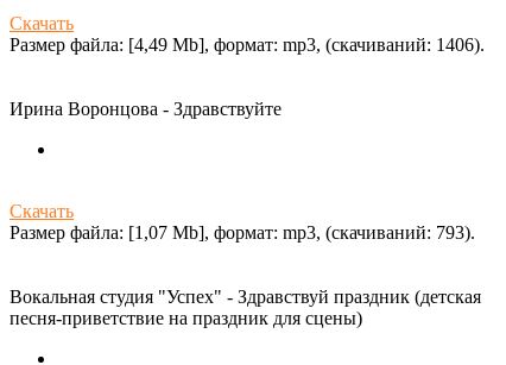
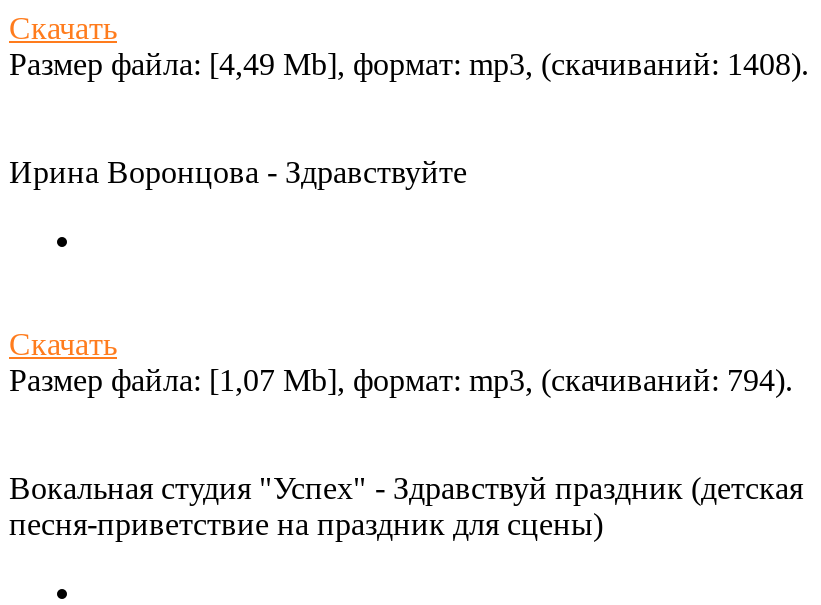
- Размер файла: [4,49 Mb], формат: mp3, (cкачиваний: 1406).
+ Размер файла: [4,49 Mb], формат: mp3, (cкачиваний: 1408).

- Размер файла: [1,07 Mb], формат: mp3, (cкачиваний: 793).
+ Размер файла: [1,07 Mb], формат: mp3, (cкачиваний: 794).
